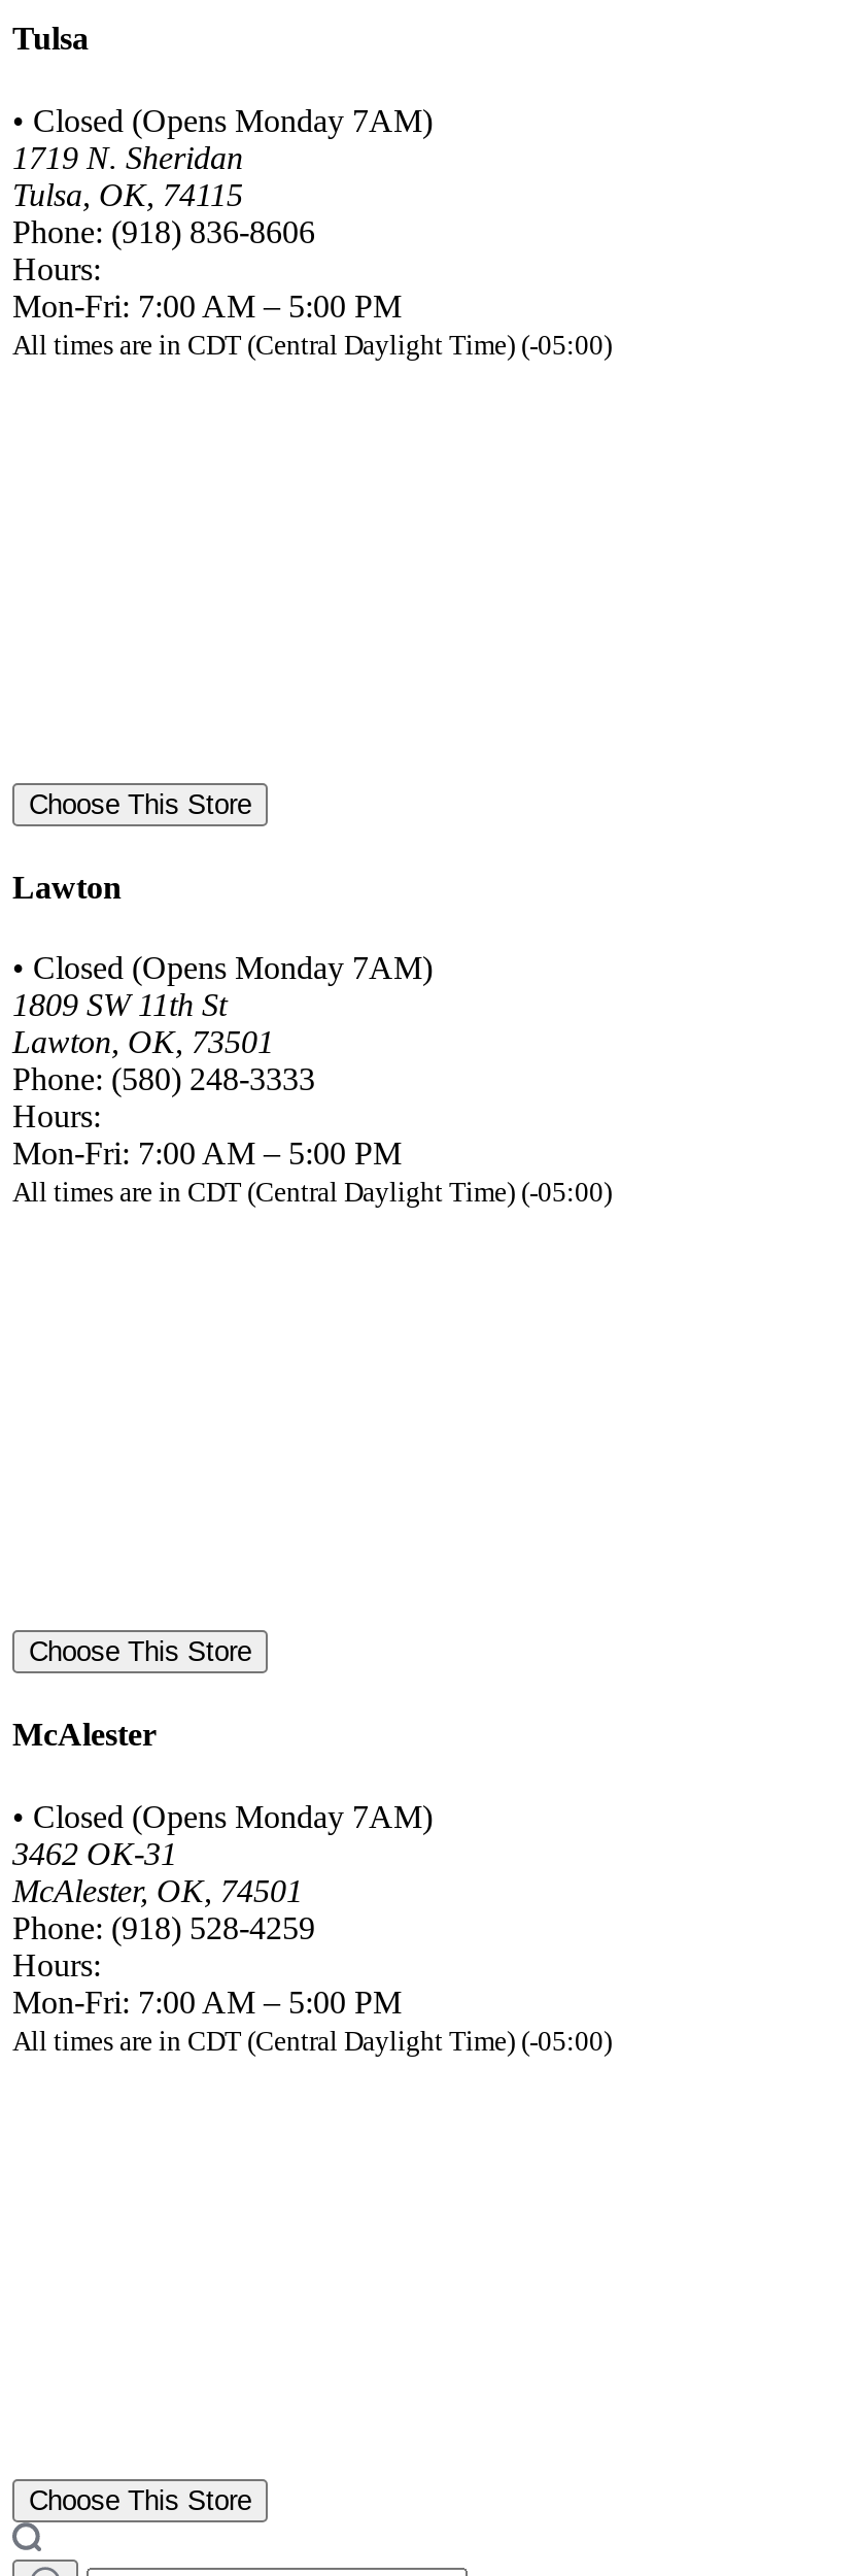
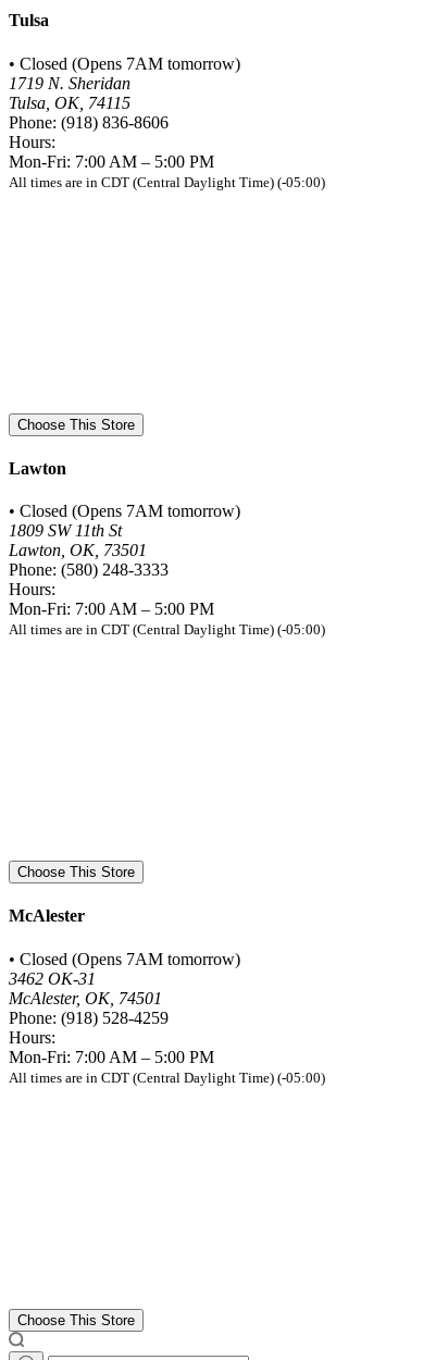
- • Closed (Opens Monday 7AM)
+ • Closed (Opens 7AM tomorrow)

- • Closed (Opens Monday 7AM)
+ • Closed (Opens 7AM tomorrow)

- • Closed (Opens Monday 7AM)
+ • Closed (Opens 7AM tomorrow)
